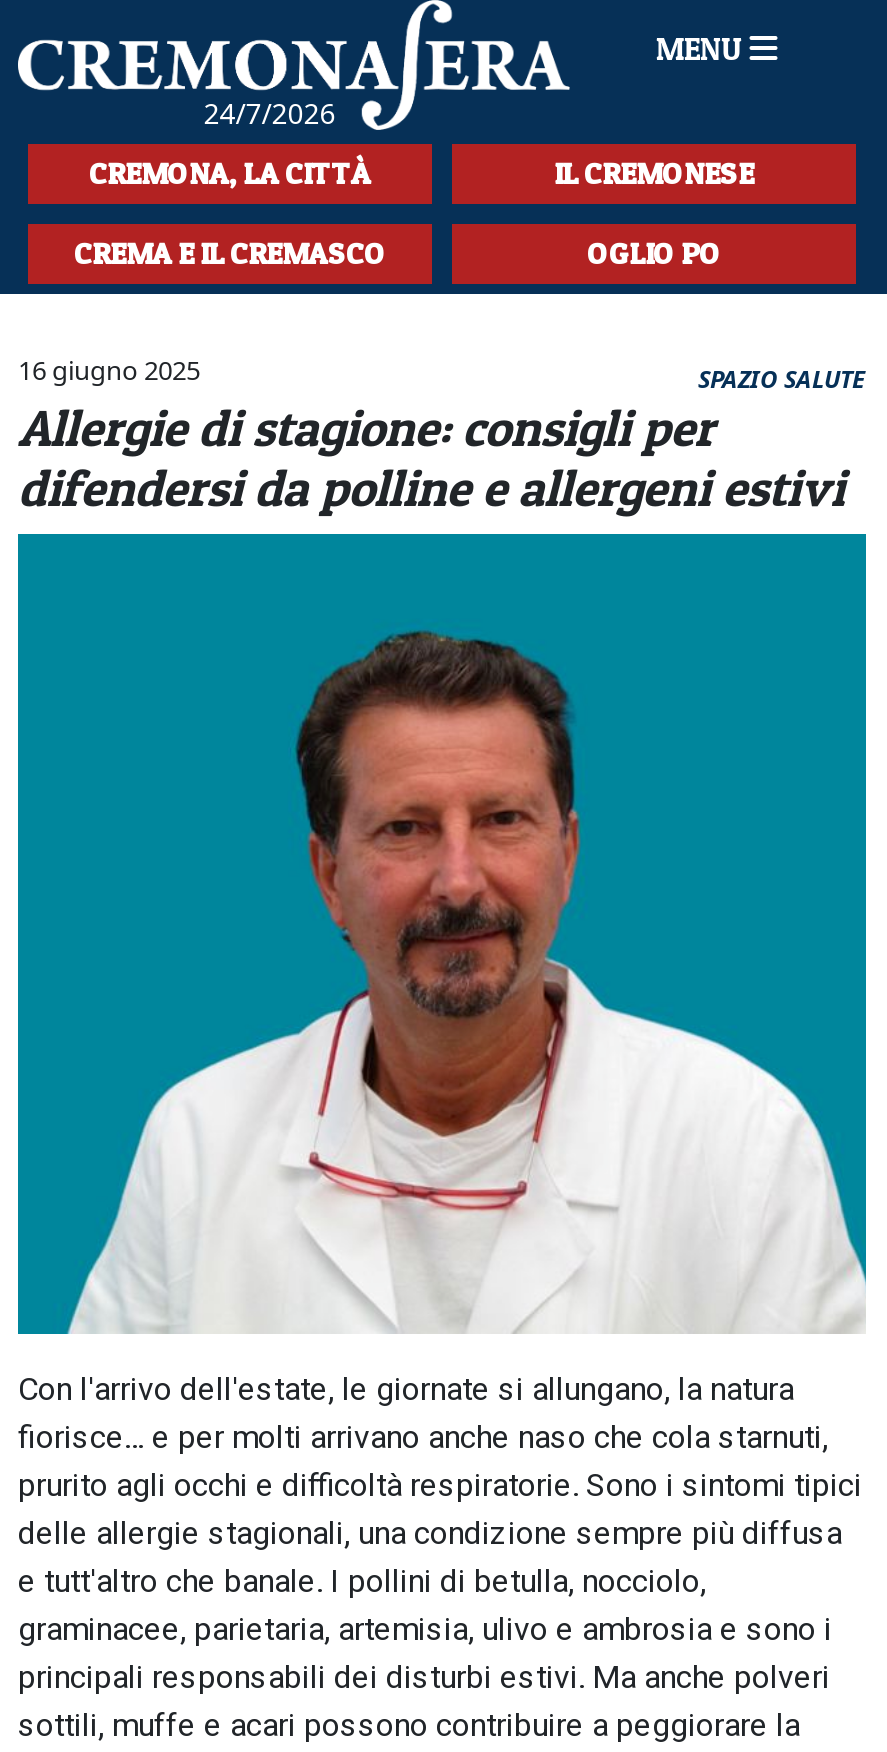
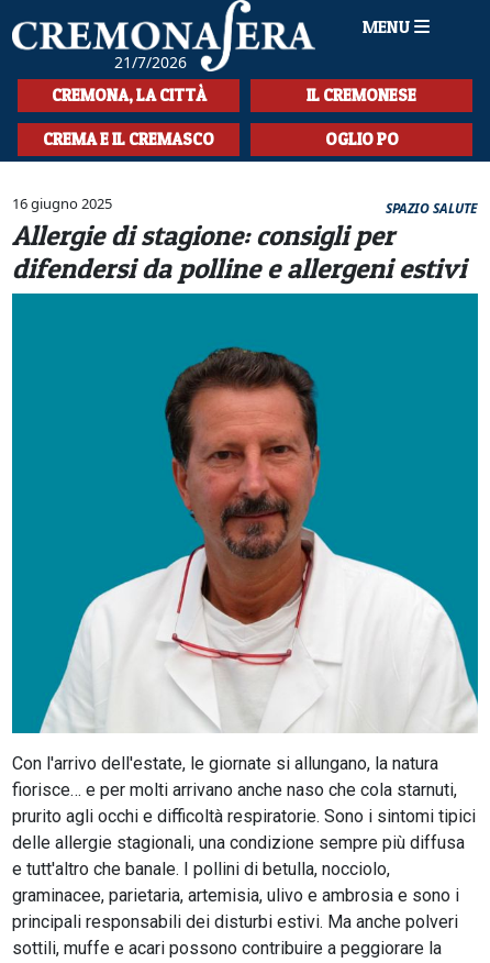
- 24/7/2026
+ 21/7/2026
